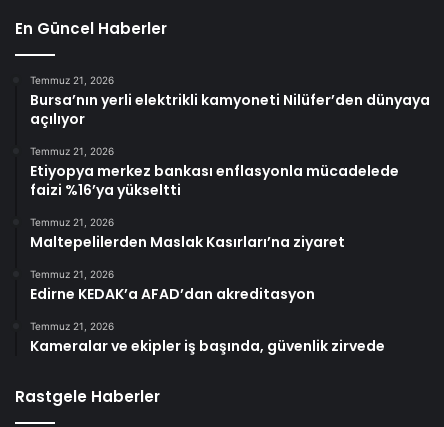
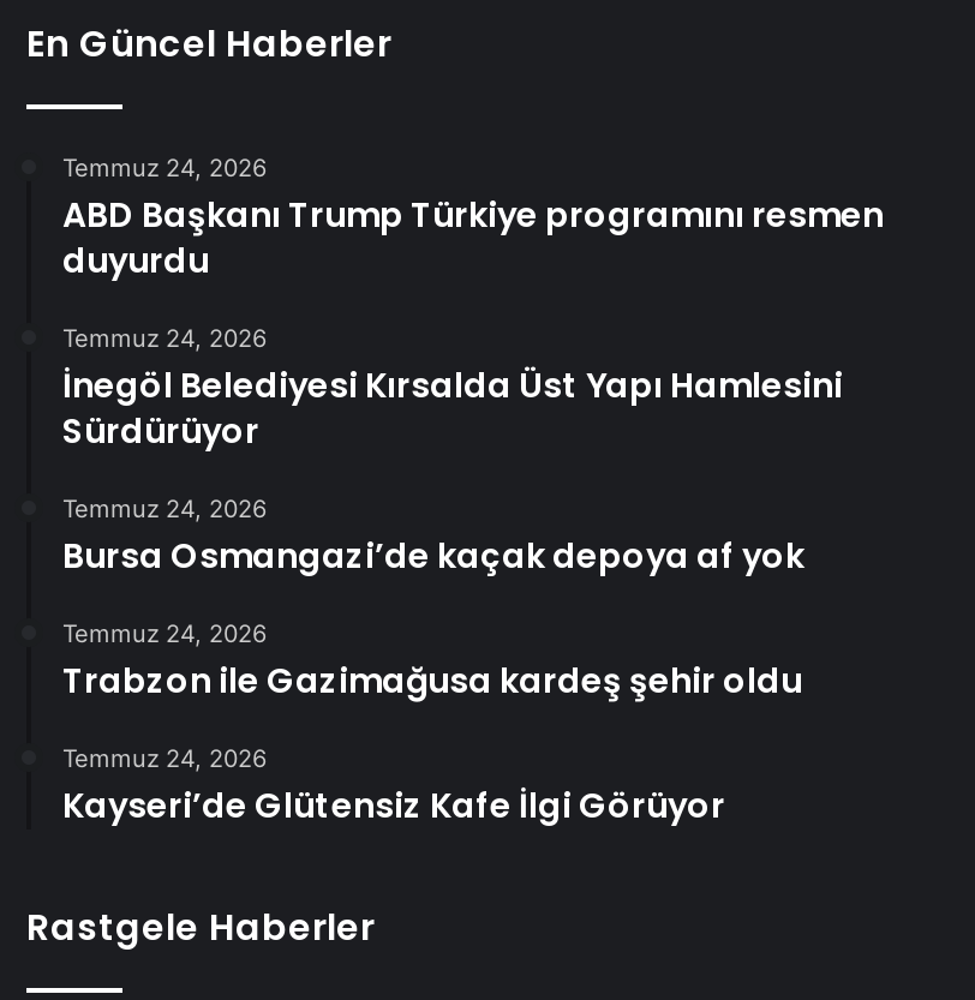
- Temmuz 21, 2026
- Bursa’nın yerli elektrikli kamyoneti Nilüfer’den dünyaya
- açılıyor
+ Temmuz 24, 2026
+ ABD Başkanı Trump Türkiye programını resmen
+ duyurdu

- Temmuz 21, 2026
- Etiyopya merkez bankası enflasyonla mücadelede
- faizi %16’ya yükseltti
+ Temmuz 24, 2026
+ İnegöl Belediyesi Kırsalda Üst Yapı Hamlesini
+ Sürdürüyor

- Temmuz 21, 2026
- Maltepelilerden Maslak Kasırları’na ziyaret
+ Temmuz 24, 2026
+ Bursa Osmangazi’de kaçak depoya af yok

- Temmuz 21, 2026
- Edirne KEDAK’a AFAD’dan akreditasyon
+ Temmuz 24, 2026
+ Trabzon ile Gazimağusa kardeş şehir oldu

- Temmuz 21, 2026
- Kameralar ve ekipler iş başında, güvenlik zirvede
+ Temmuz 24, 2026
+ Kayseri’de Glütensiz Kafe İlgi Görüyor
